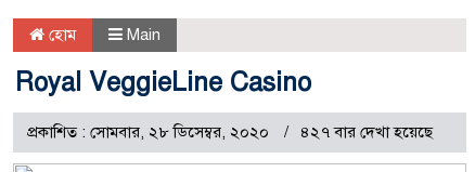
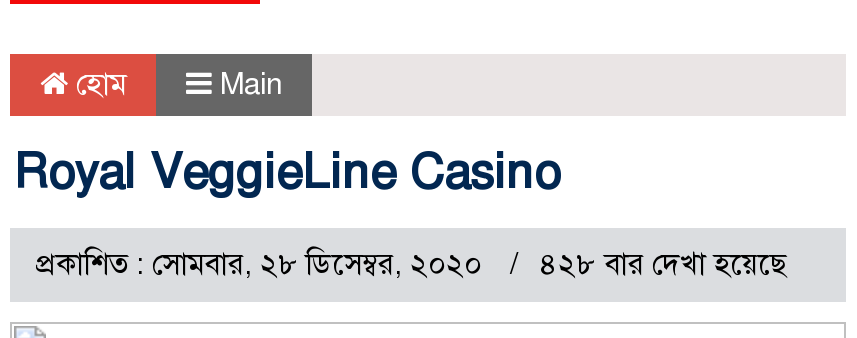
- প্রকাশিত : সোমবার, ২৮ ডিসেম্বর, ২০২০ ৪২৭ বার দেখা হয়েছে
+ প্রকাশিত : সোমবার, ২৮ ডিসেম্বর, ২০২০ ৪২৮ বার দেখা হয়েছে
